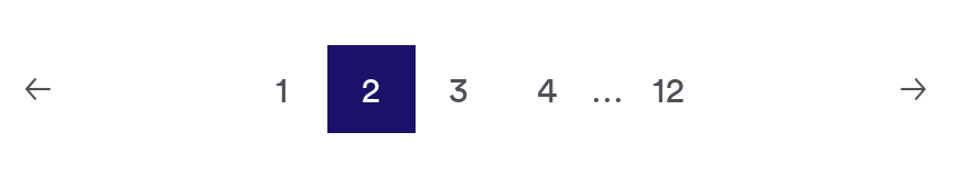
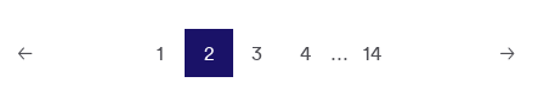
- 12
+ 14
